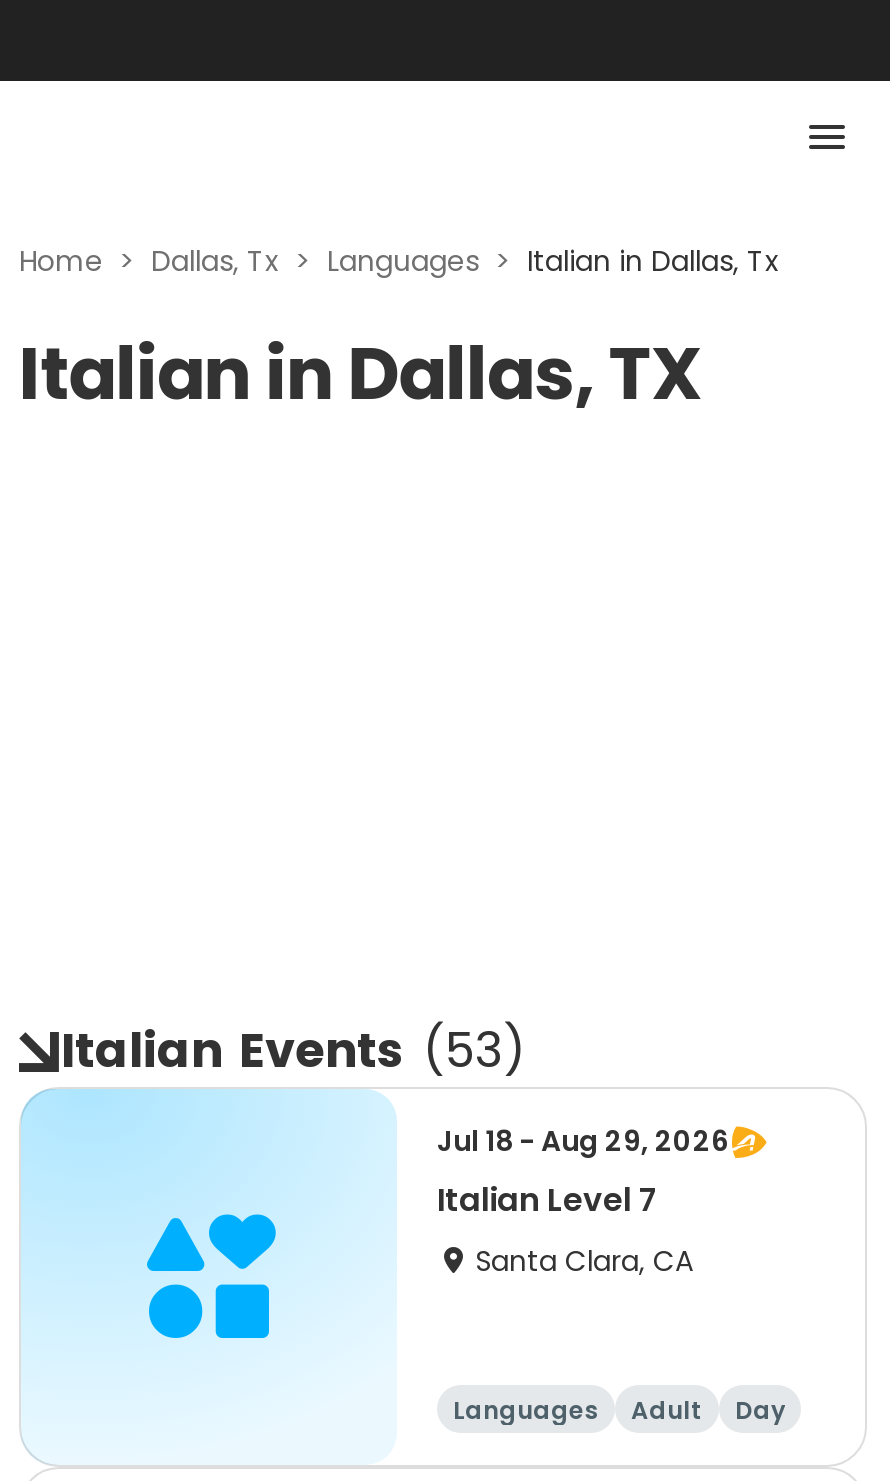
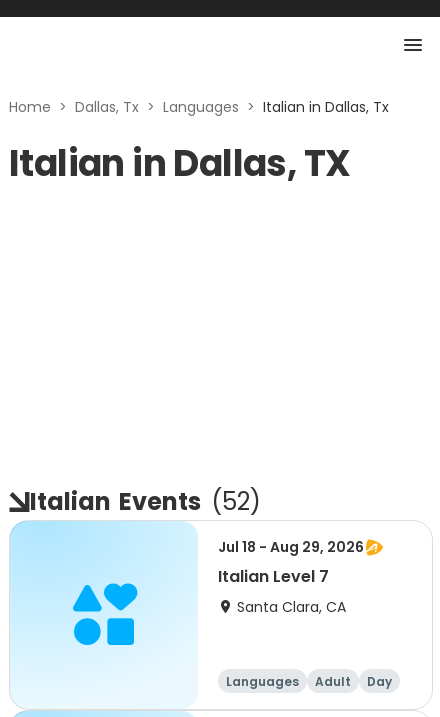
- Italian Events (53)
+ Italian Events (52)
